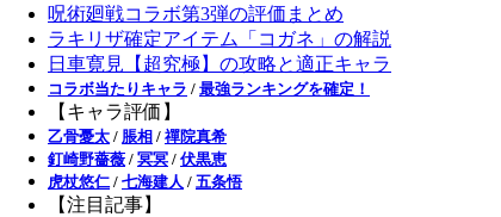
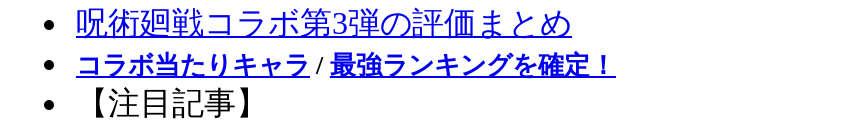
- ラキリザ確定アイテム「コガネ」の解説
- 日車寛見【超究極】の攻略と適正キャラ

- 【キャラ評価】
- 乙骨憂太/脹相/禪院真希
- 釘崎野薔薇/冥冥/伏黒恵
- 虎杖悠仁/七海建人/五条悟
